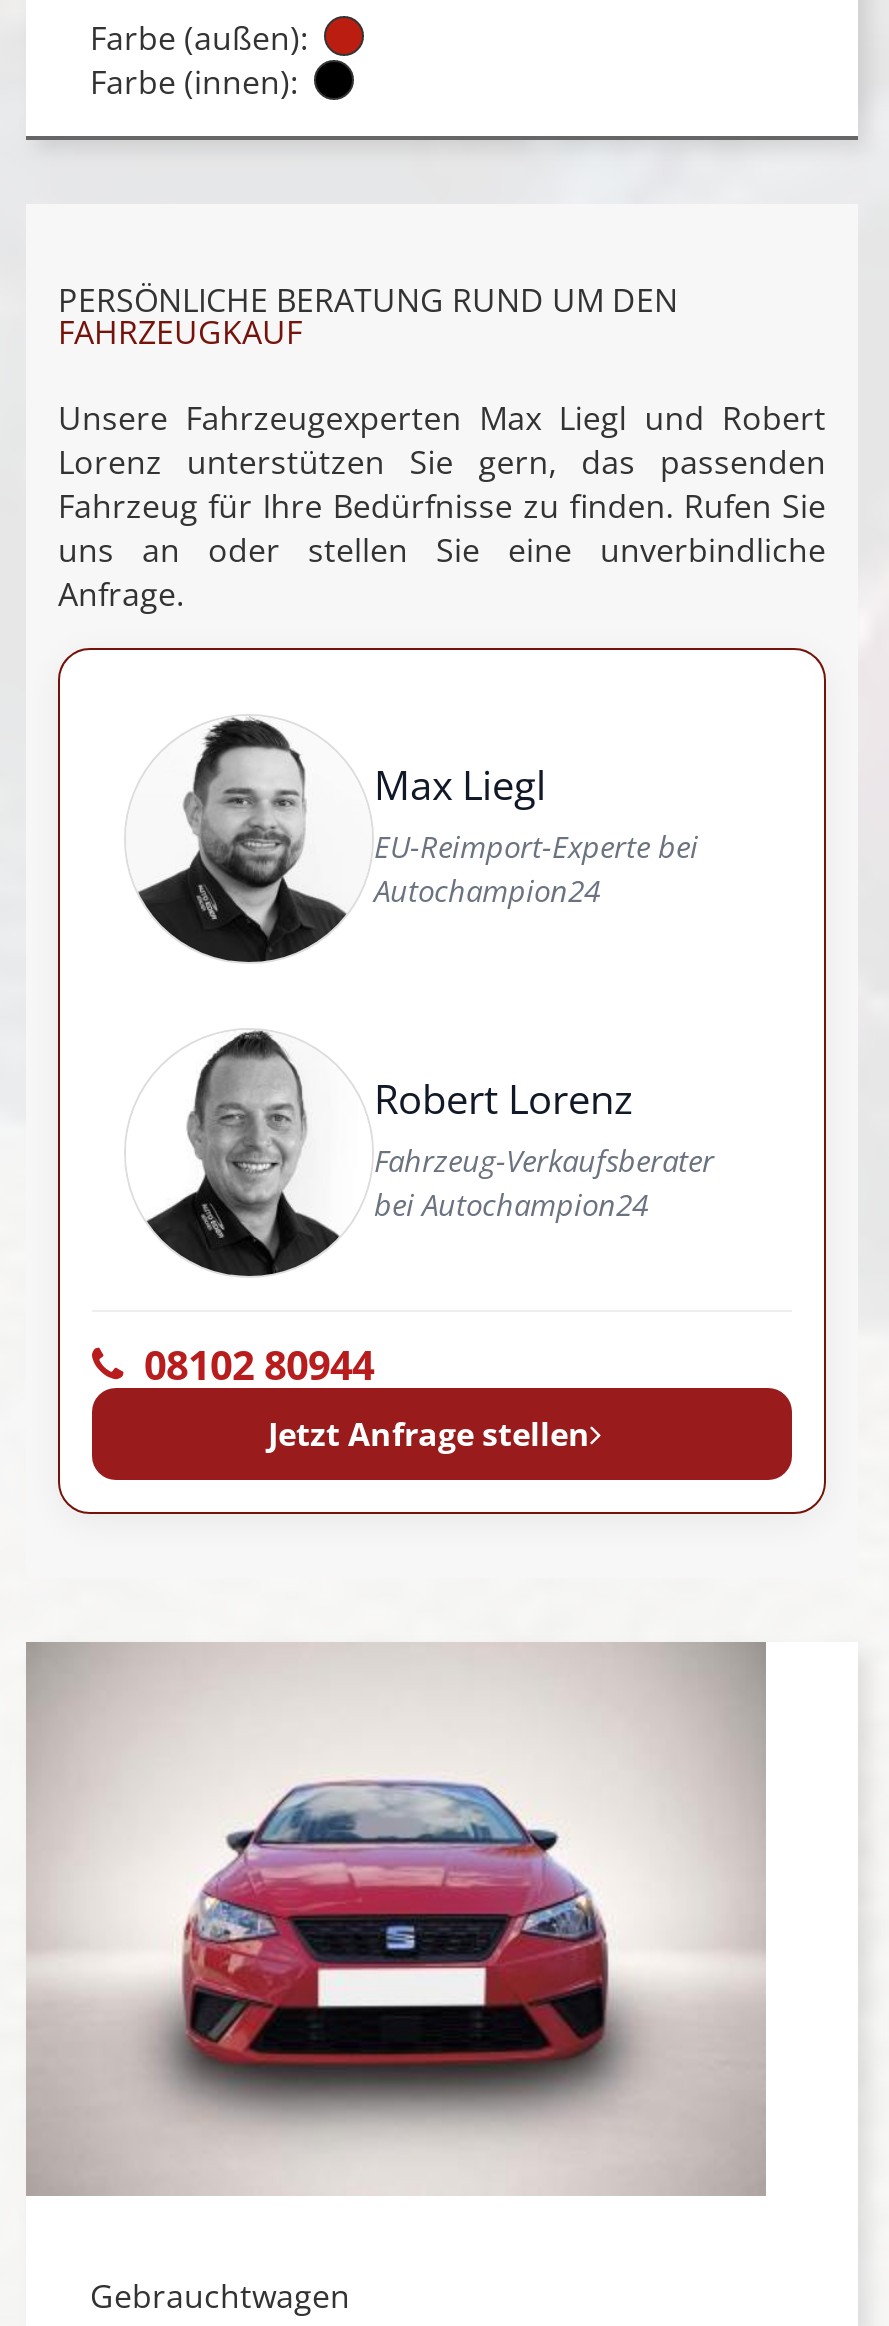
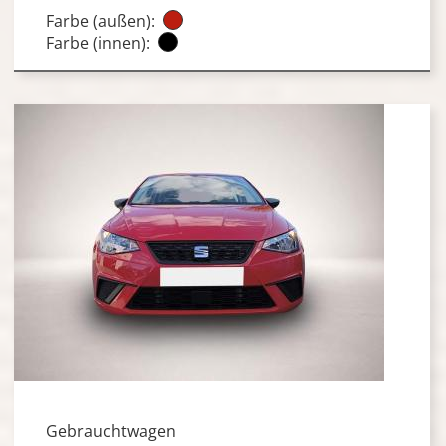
- PERSÖNLICHE BERATUNG RUND UM DEN
- FAHRZEUGKAUF
- Unsere Fahrzeugexperten Max Liegl und Robert
- Lorenz unterstützen Sie gern, das passenden
- Fahrzeug für Ihre Bedürfnisse zu finden. Rufen Sie
- uns an oder stellen Sie eine unverbindliche
- Anfrage.

- [image]
- Max Liegl
- EU-Reimport-Experte bei
- Autochampion24

- Robert Lorenz
- Fahrzeug-Verkaufsberater
- bei Autochampion24
- 08102 80944
- Jetzt Anfrage stellen
